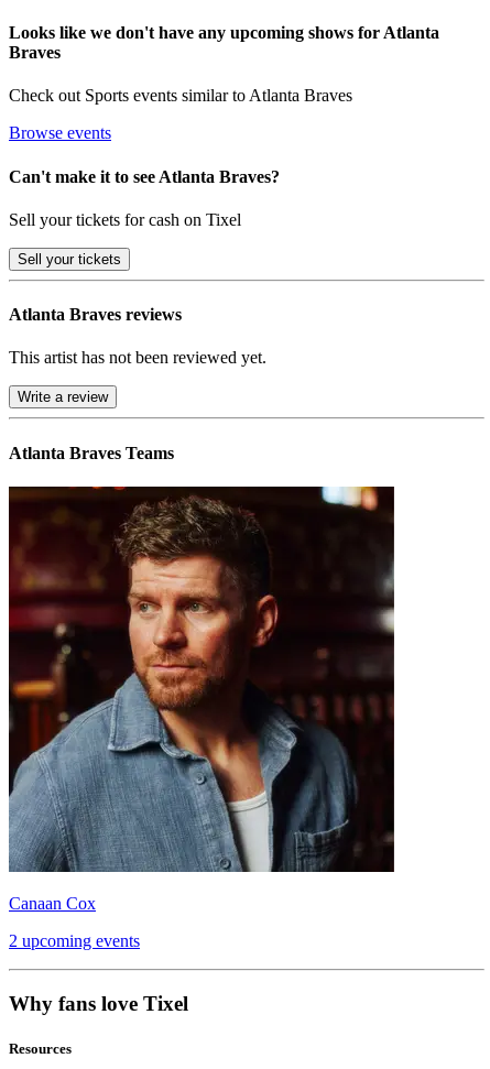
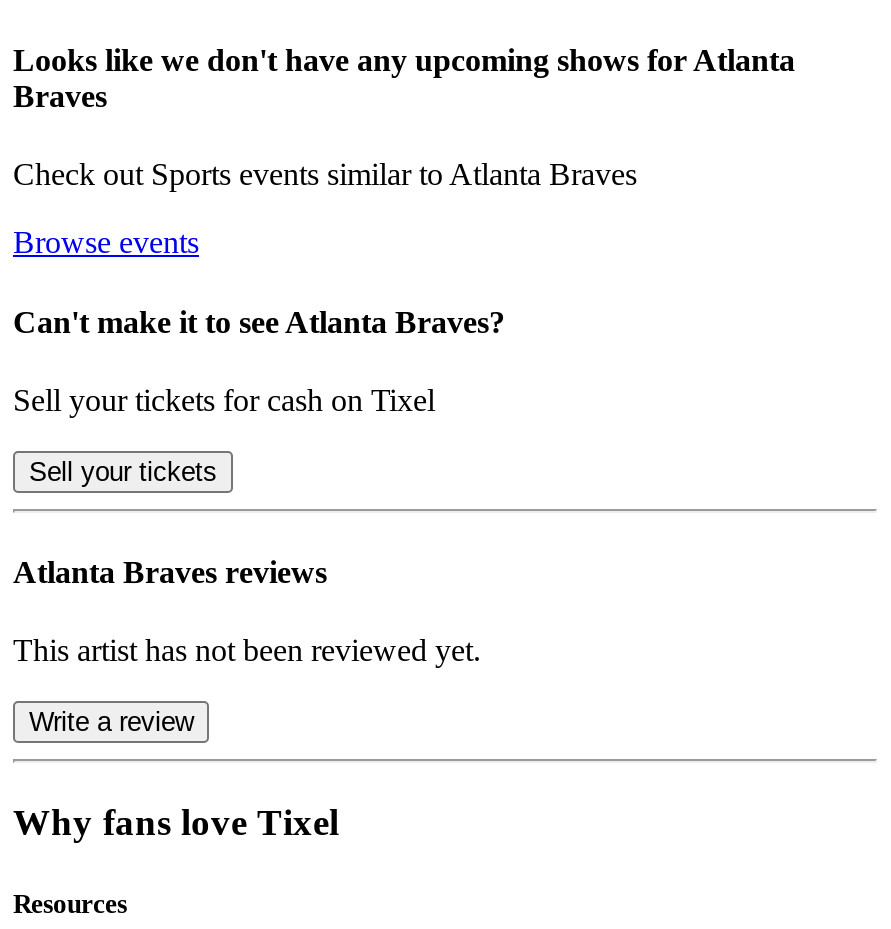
- Atlanta Braves Teams

- [image]
- Canaan Cox
- 2 upcoming events
